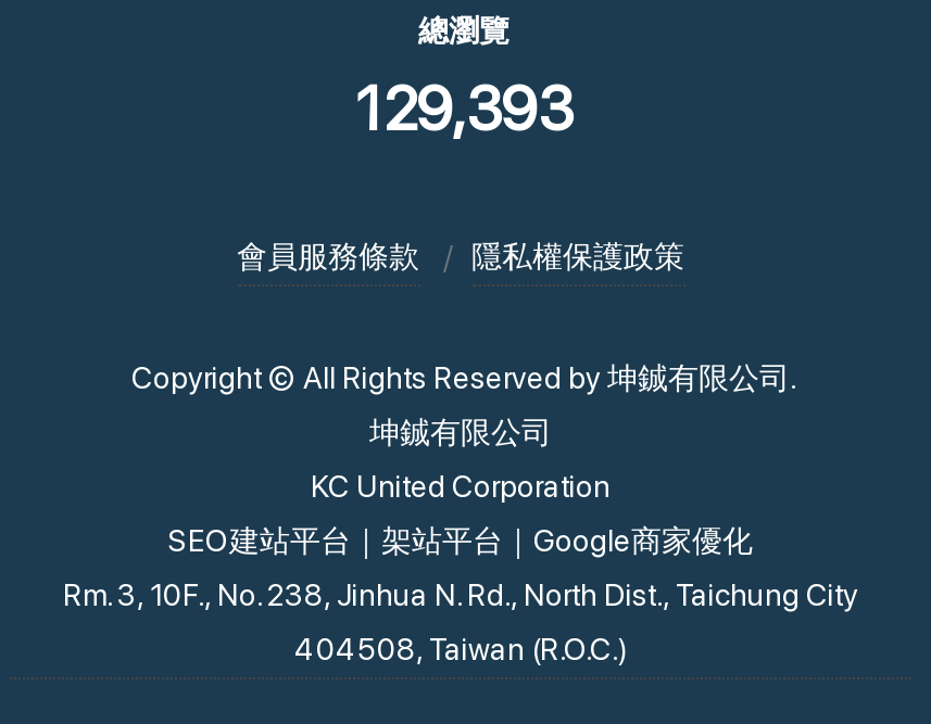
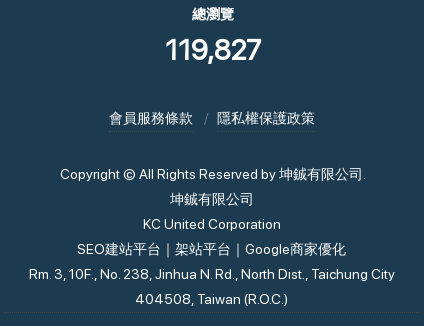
- 129,393
+ 119,827
